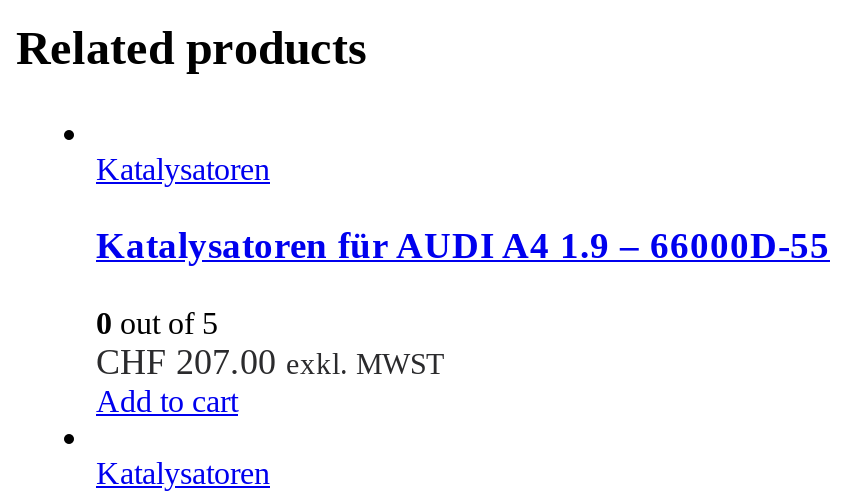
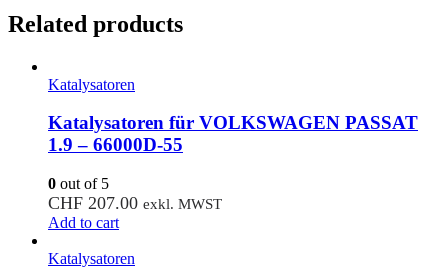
- Katalysatoren für AUDI A4 1.9 – 66000D-55
+ Katalysatoren für VOLKSWAGEN PASSAT
+ 1.9 – 66000D-55
